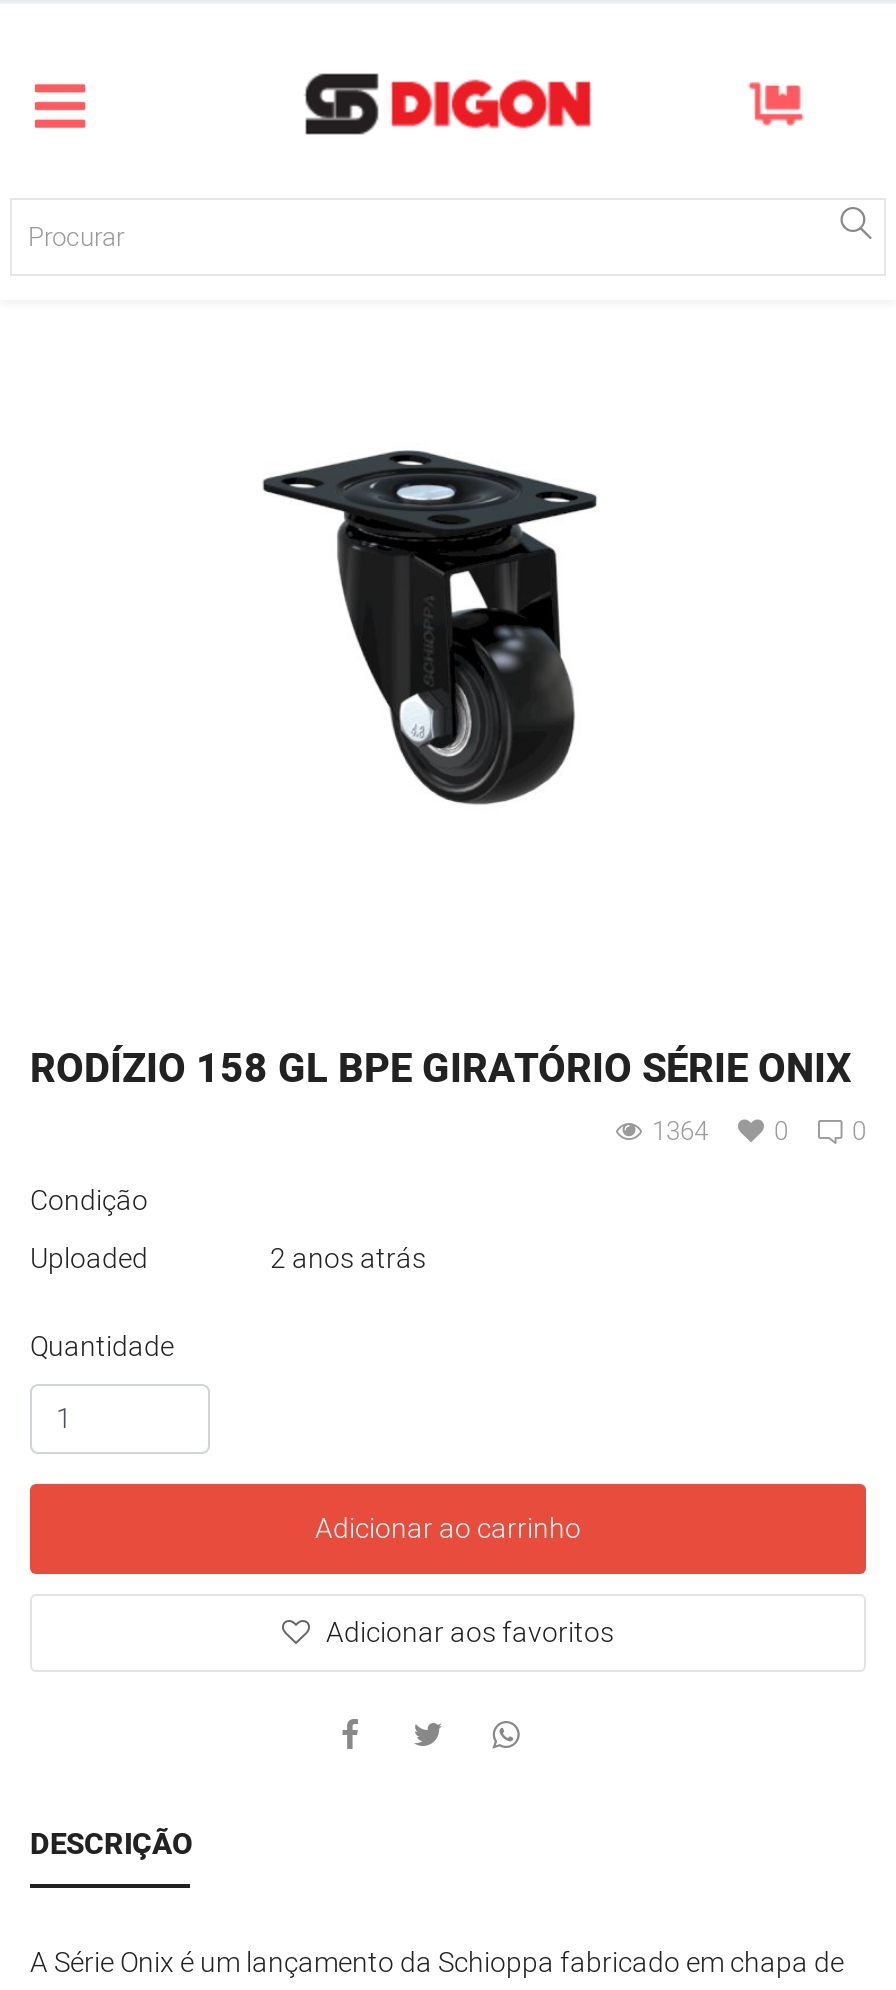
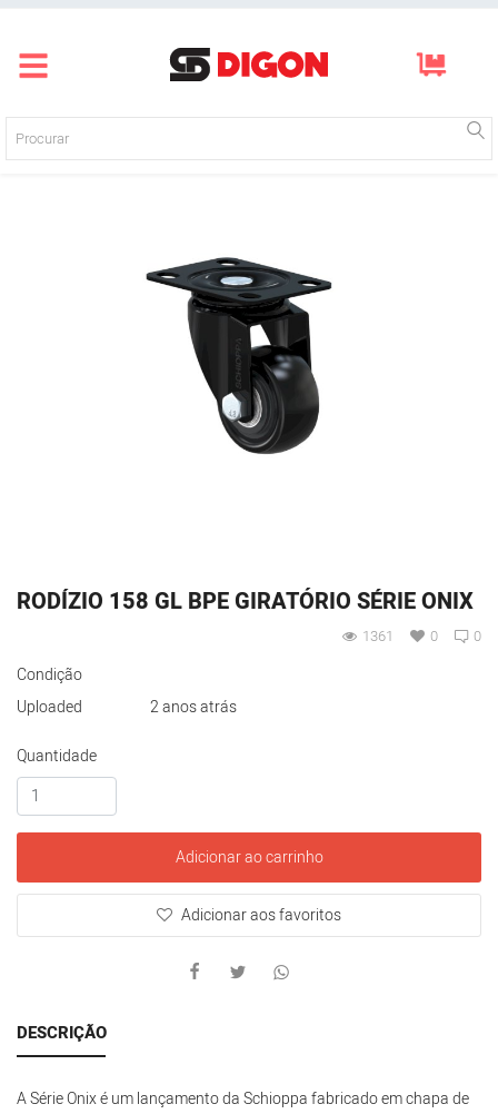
- 1364 0 0
+ 1361 0 0
